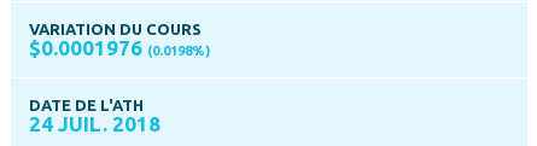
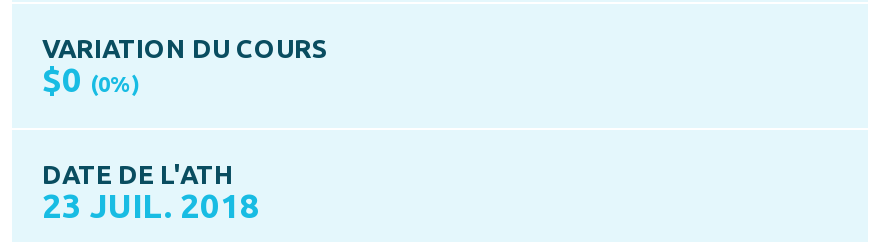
- $0.0001976 (0.0198%)
+ $0 (0%)

- 24 JUIL. 2018
+ 23 JUIL. 2018
